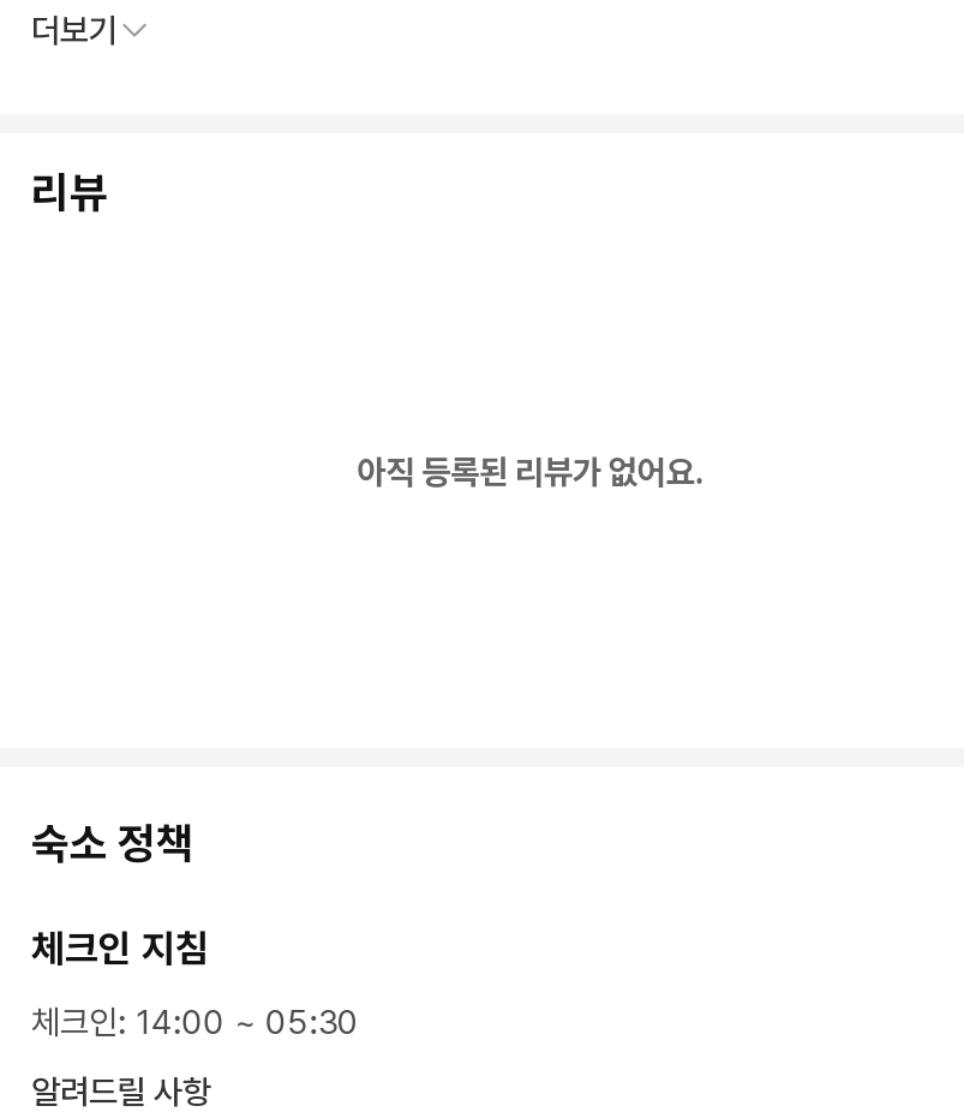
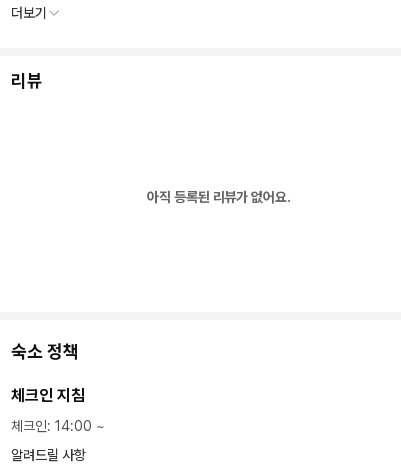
- 체크인: 14:00 ~ 05:30
+ 체크인: 14:00 ~
